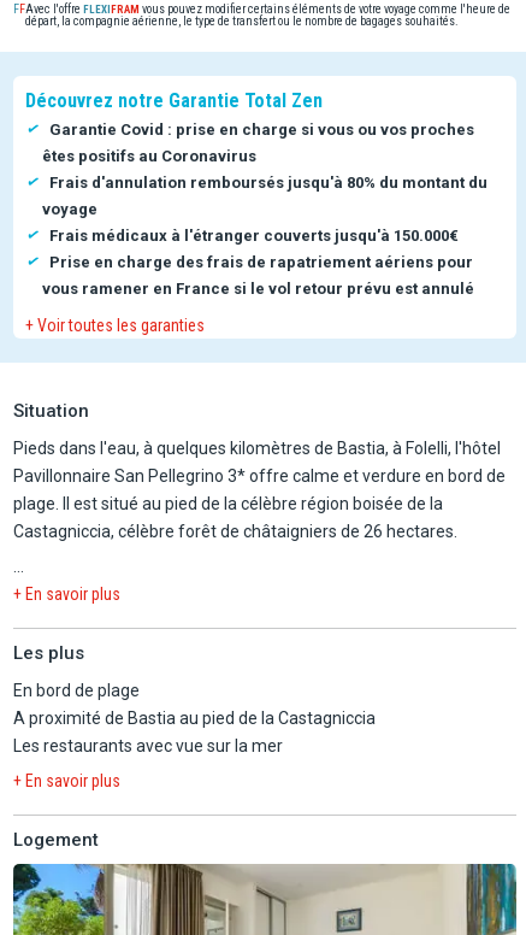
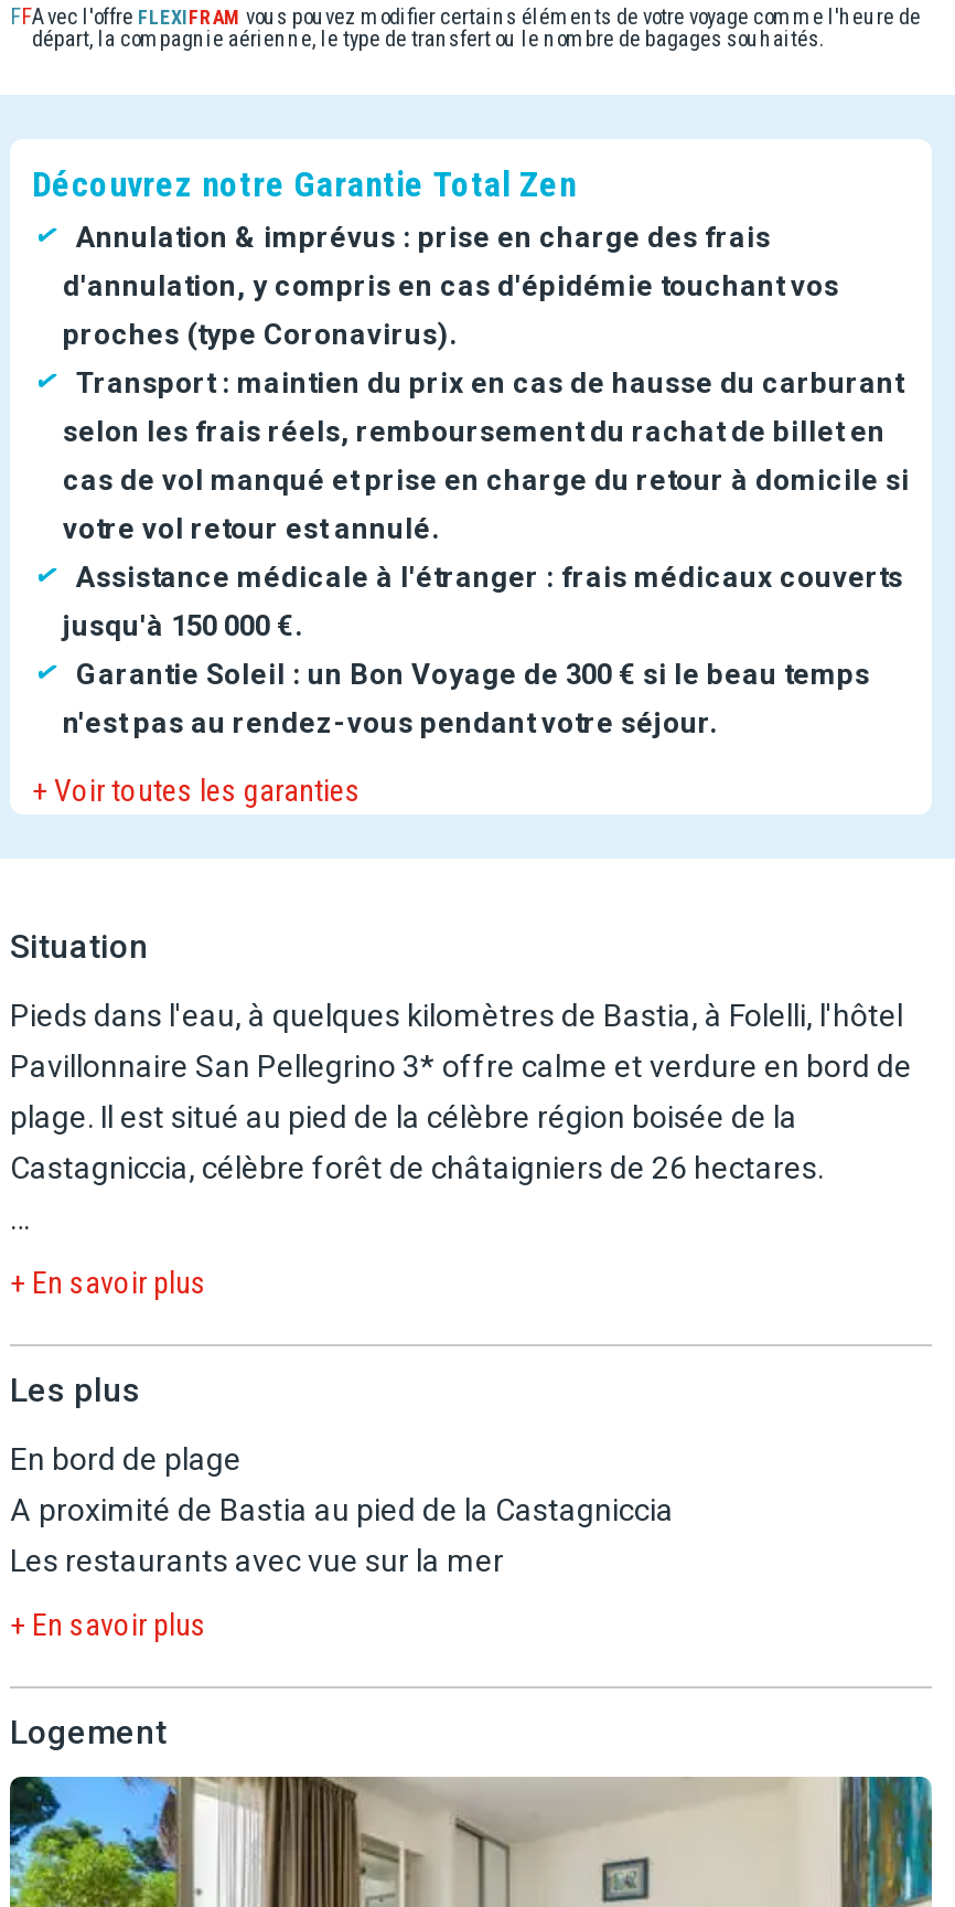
- Garantie Covid : prise en charge si vous ou vos proches
- êtes positifs au Coronavirus
- Frais d'annulation remboursés jusqu'à 80% du montant du
- voyage
- Frais médicaux à l'étranger couverts jusqu'à 150.000€
- Prise en charge des frais de rapatriement aériens pour
- vous ramener en France si le vol retour prévu est annulé
+ Annulation & imprévus : prise en charge des frais
+ d'annulation, y compris en cas d'épidémie touchant vos
+ proches (type Coronavirus).
+ Transport : maintien du prix en cas de hausse du carburant
+ selon les frais réels, remboursement du rachat de billet en
+ cas de vol manqué et prise en charge du retour à domicile si
+ votre vol retour est annulé.
+ Assistance médicale à l'étranger : frais médicaux couverts
+ jusqu'à 150 000 €.
+ Garantie Soleil : un Bon Voyage de 300 € si le beau temps
+ n'est pas au rendez-vous pendant votre séjour.
